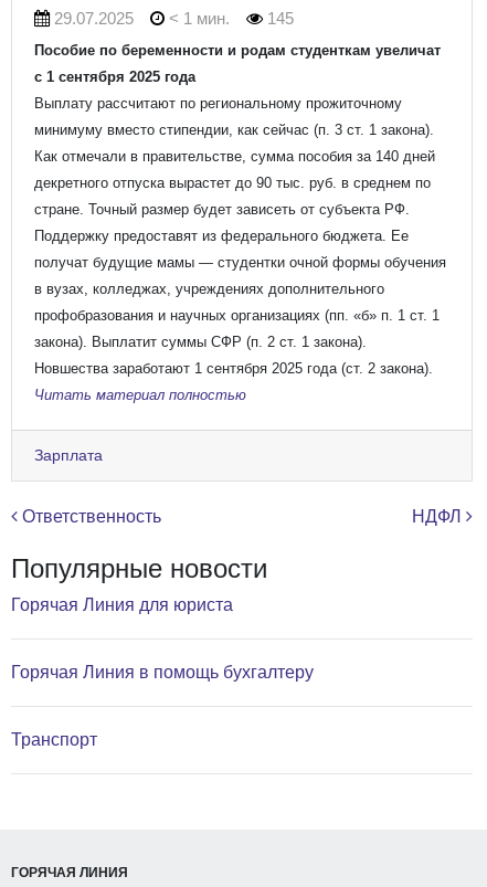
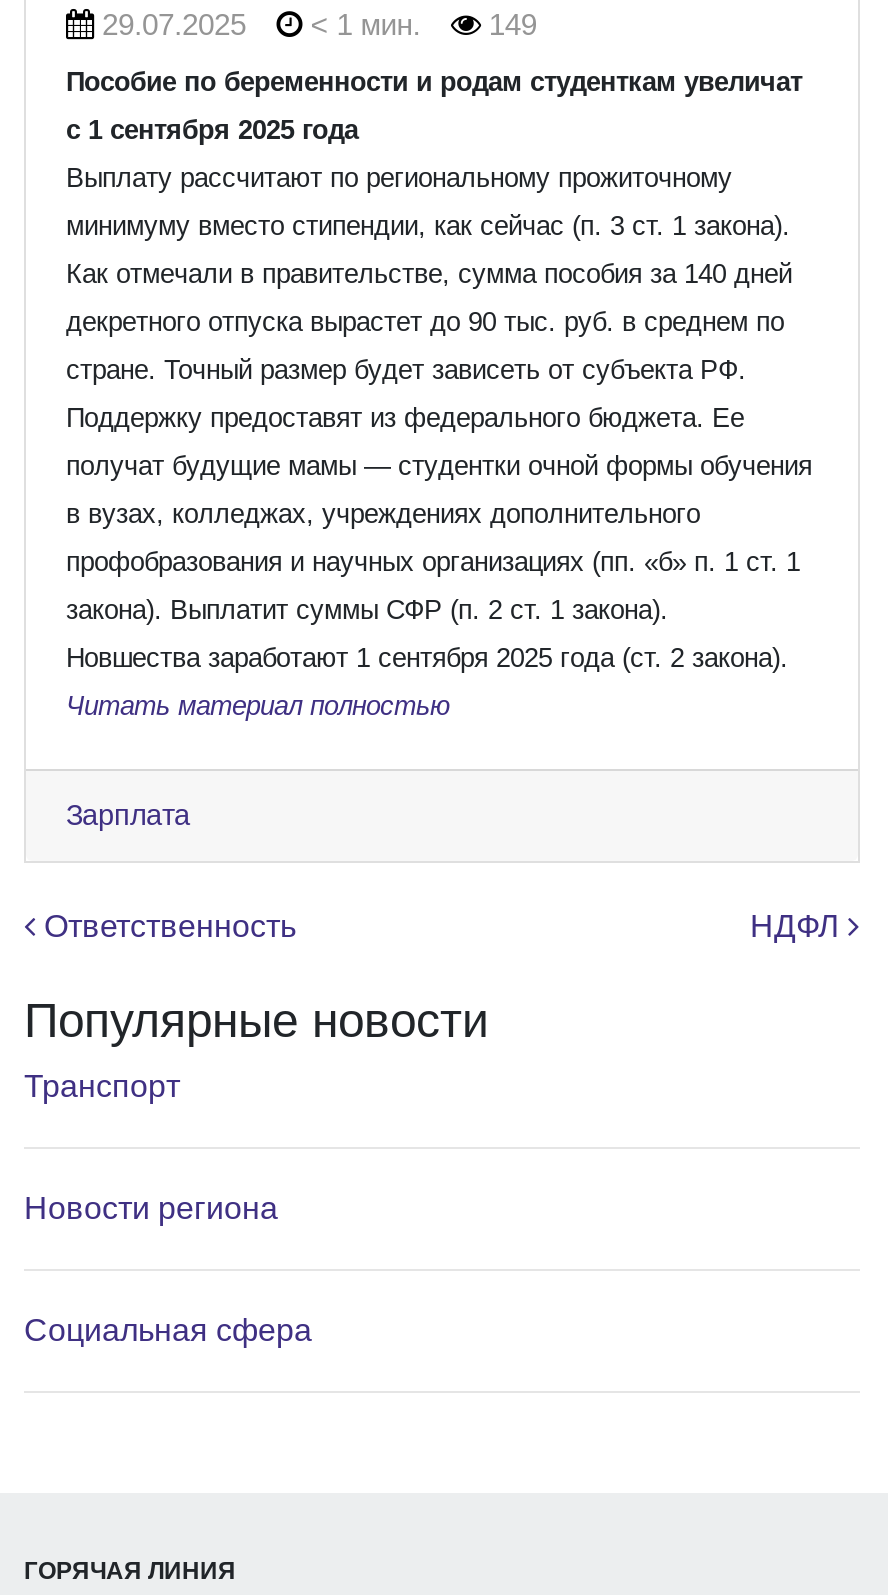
- 29.07.2025 < 1 мин. 145
+ 29.07.2025 < 1 мин. 149

- Горячая Линия для юриста

- Горячая Линия в помощь бухгалтеру

moved up: Транспорт

+ Новости региона

+ Социальная сфера
